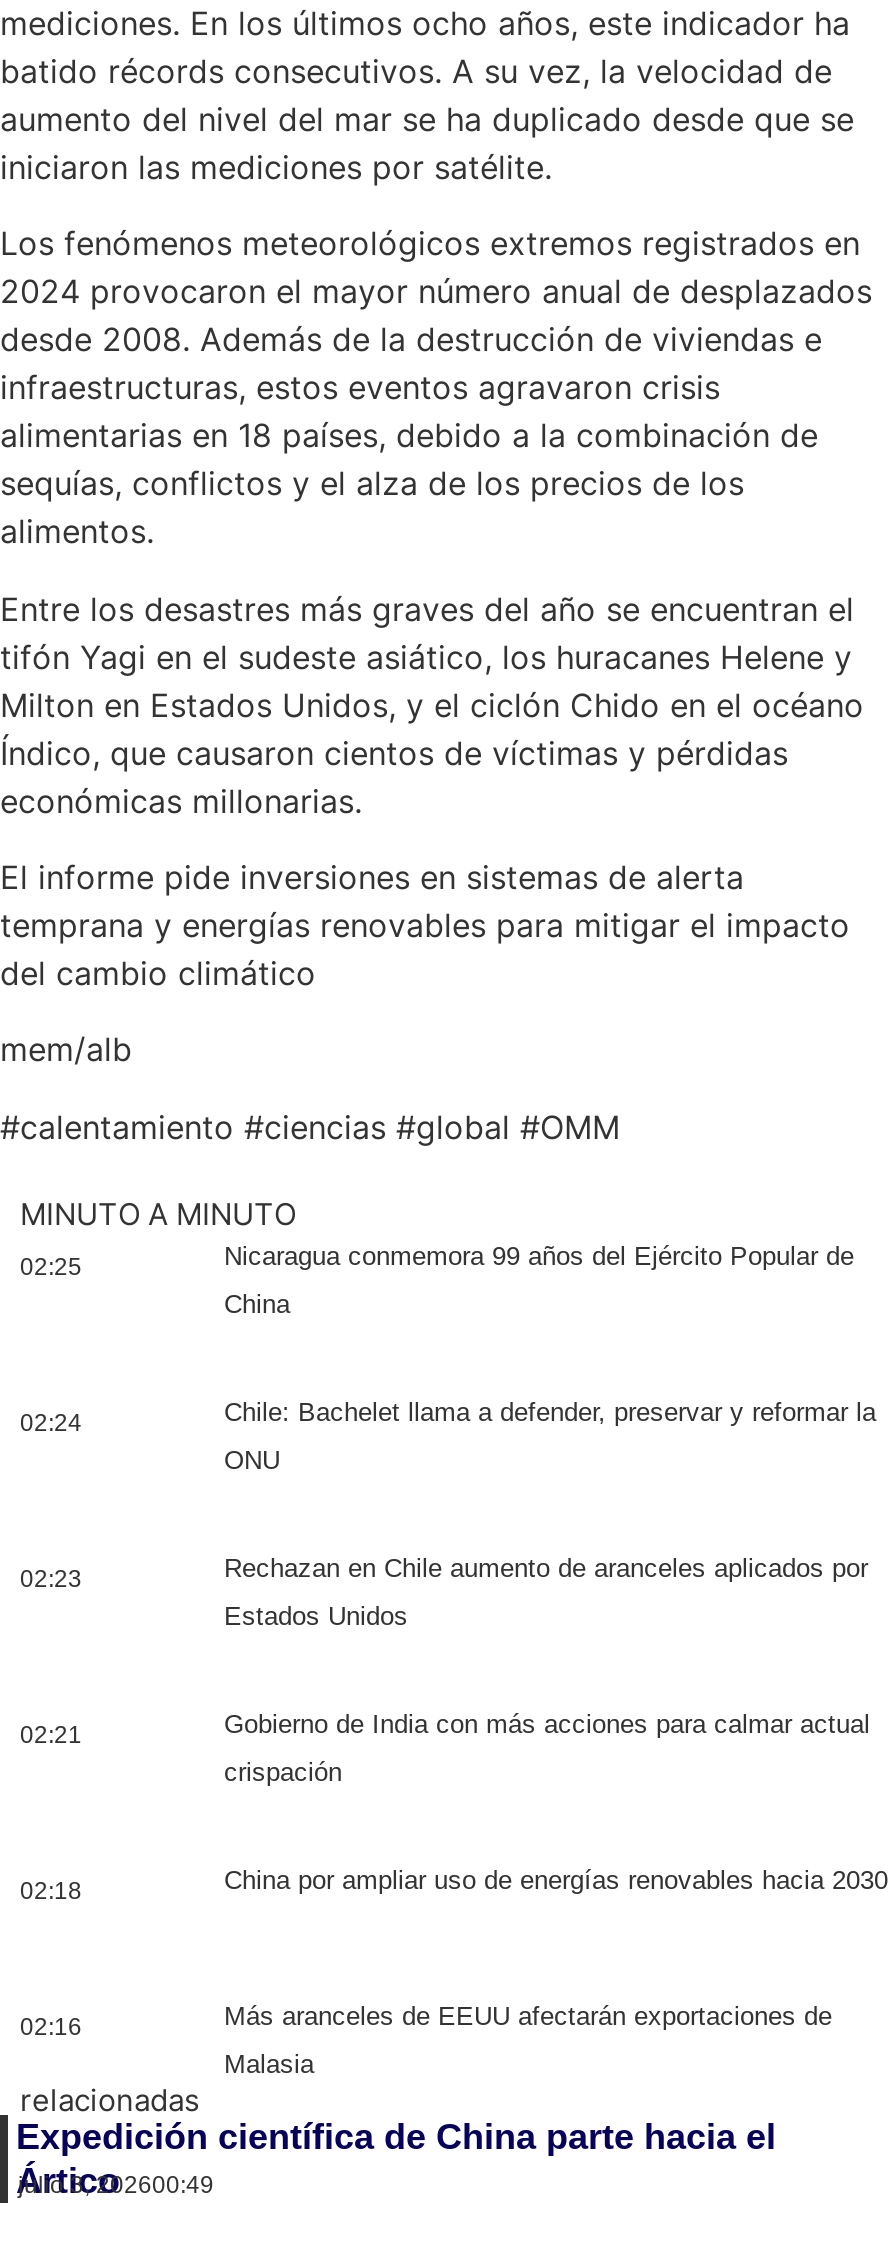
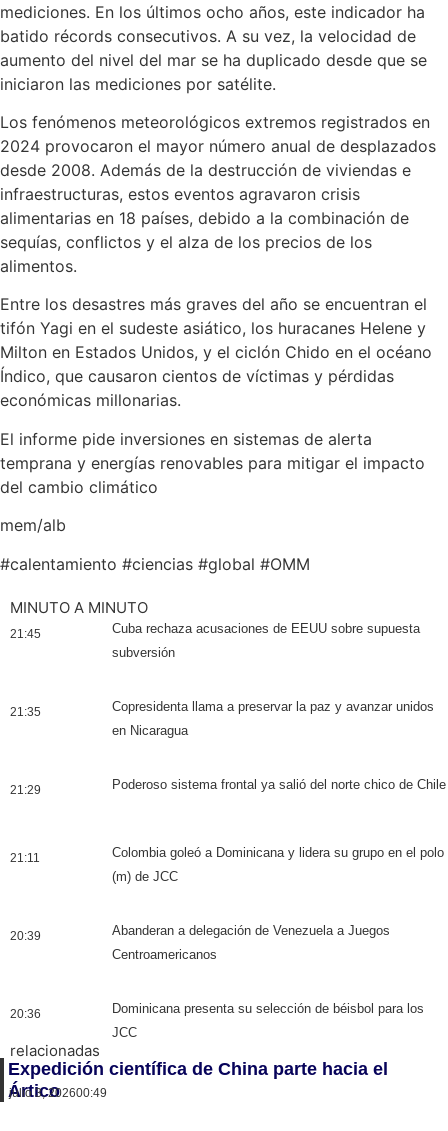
- 02:25
- Nicaragua conmemora 99 años del Ejército Popular de
+ 21:45
+ Cuba rechaza acusaciones de EEUU sobre supuesta

- China
+ subversión

- 02:24
- Chile: Bachelet llama a defender, preservar y reformar la
+ 21:35
+ Copresidenta llama a preservar la paz y avanzar unidos

- ONU
+ en Nicaragua

- 02:23
- Rechazan en Chile aumento de aranceles aplicados por
+ 21:29
+ Poderoso sistema frontal ya salió del norte chico de Chile

- Estados Unidos
+ 21:11
+ Colombia goleó a Dominicana y lidera su grupo en el polo

- 02:21
- Gobierno de India con más acciones para calmar actual
+ (m) de JCC

- crispación
+ 20:39
+ Abanderan a delegación de Venezuela a Juegos

- 02:18
- China por ampliar uso de energías renovables hacia 2030
+ Centroamericanos

- 02:16
- Más aranceles de EEUU afectarán exportaciones de
+ 20:36
+ Dominicana presenta su selección de béisbol para los

- Malasia
+ JCC
